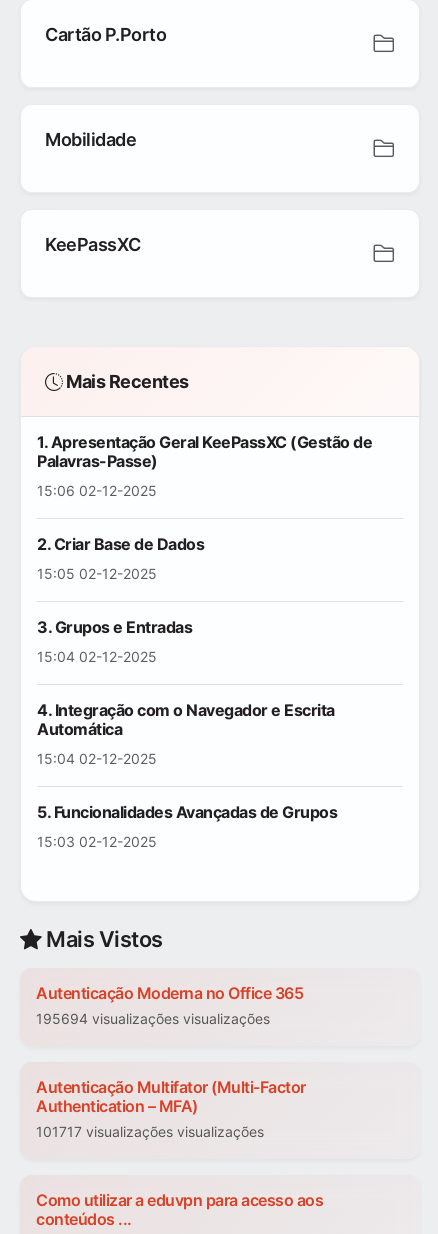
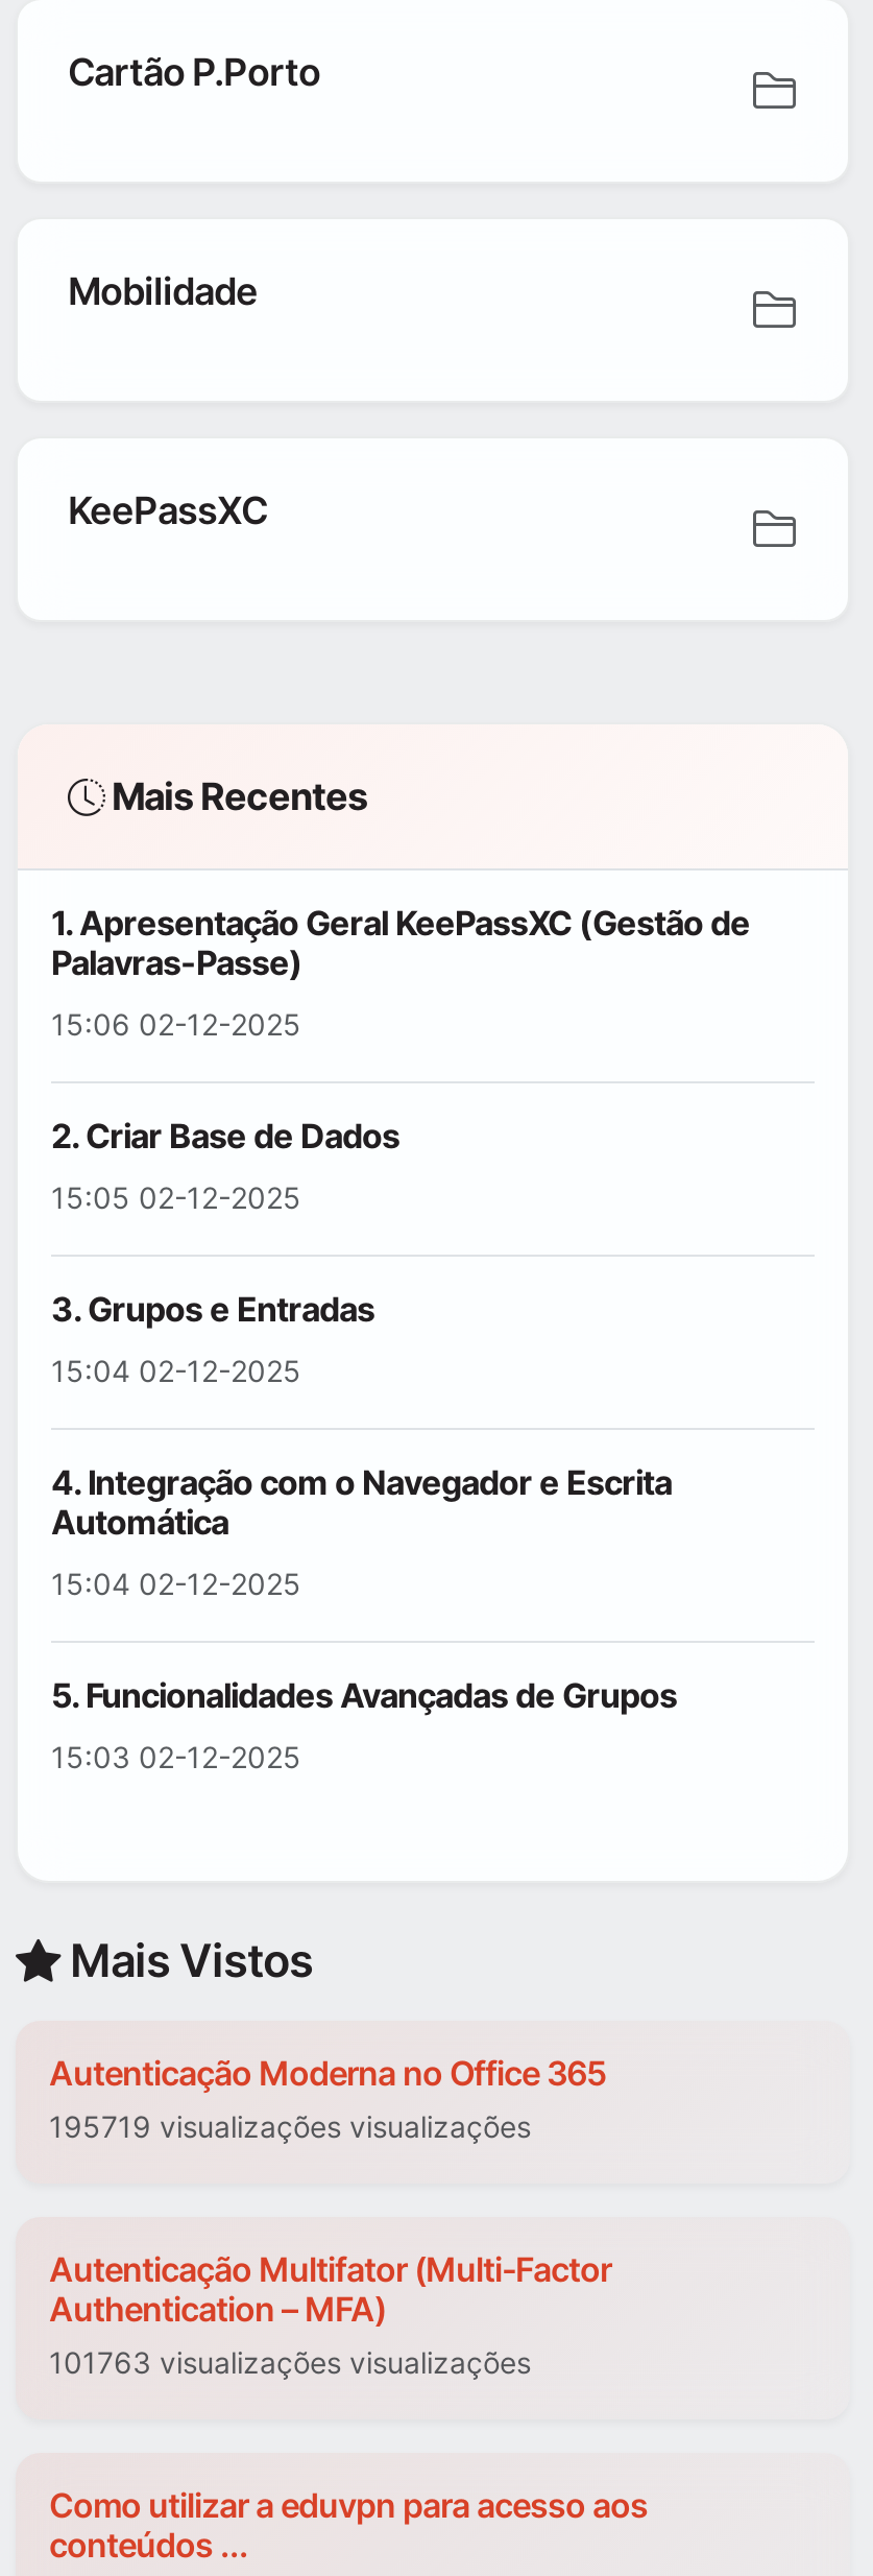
- 195694 visualizações visualizações
+ 195719 visualizações visualizações

- 101717 visualizações visualizações
+ 101763 visualizações visualizações
